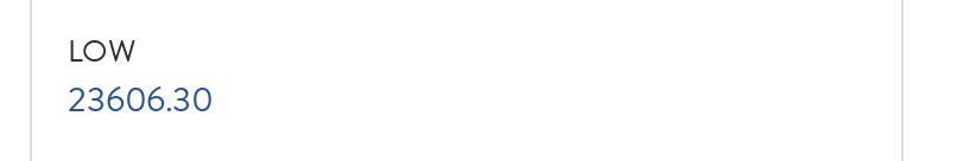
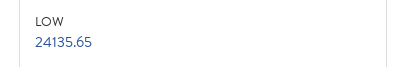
- 23606.30
+ 24135.65
